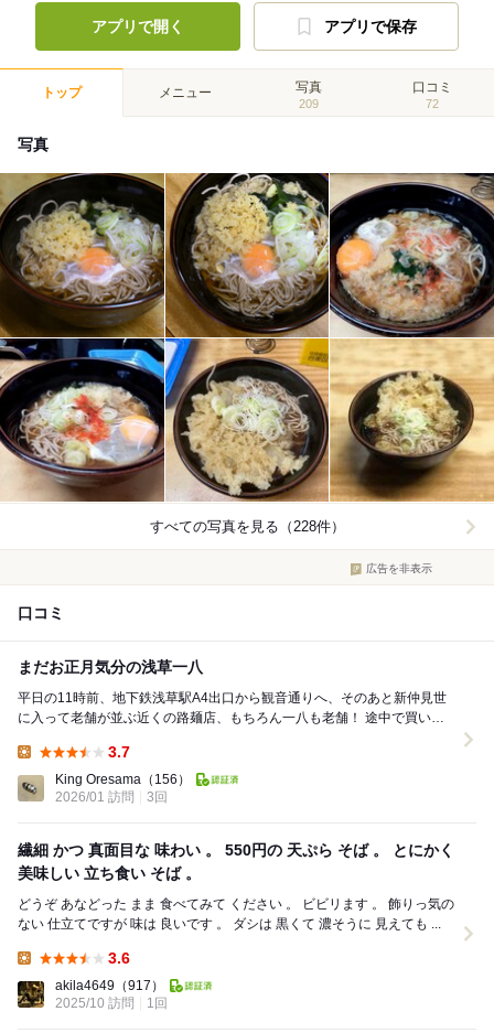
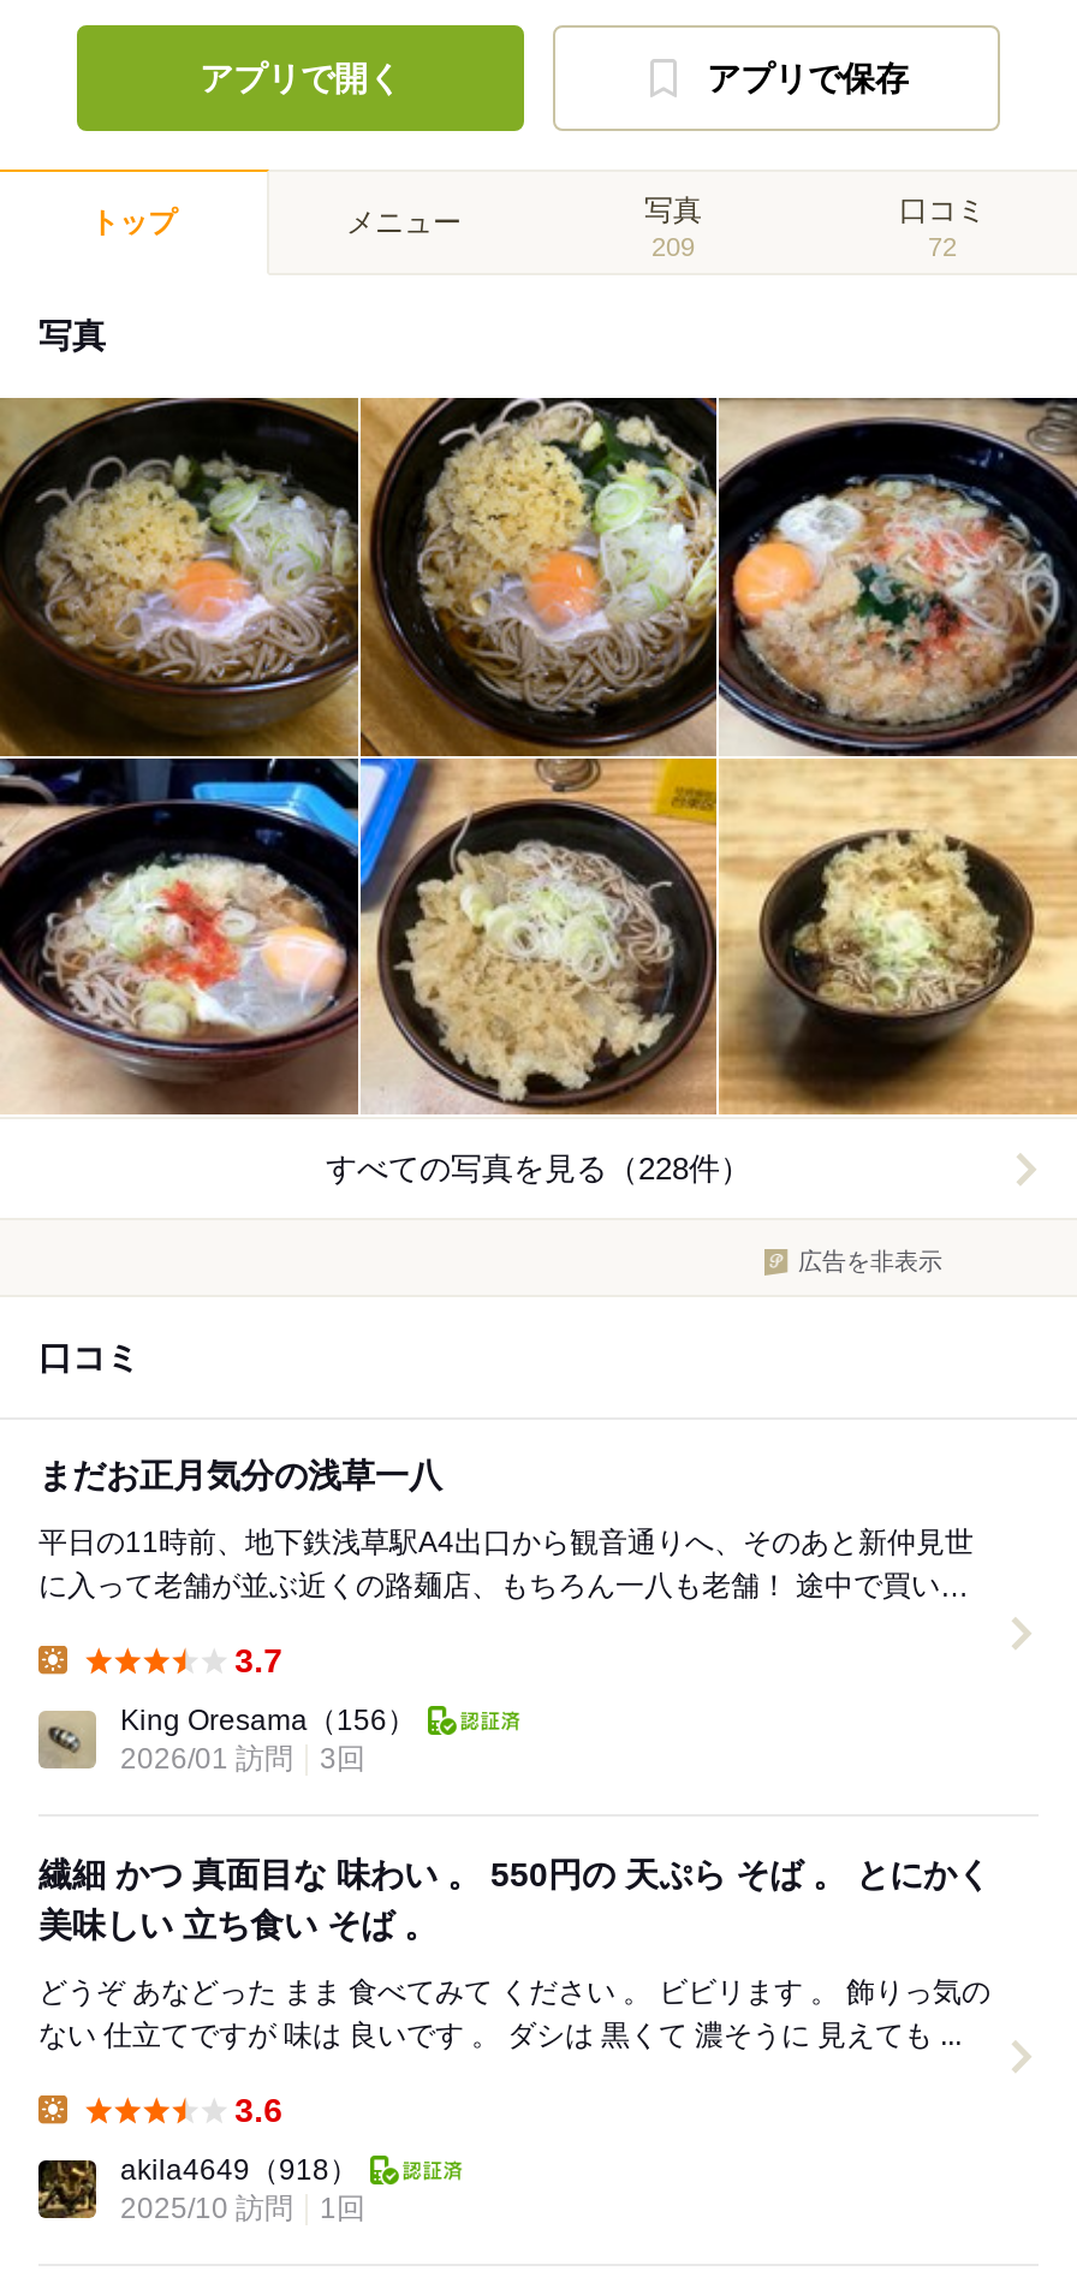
- akila4649（917）
+ akila4649（918）
